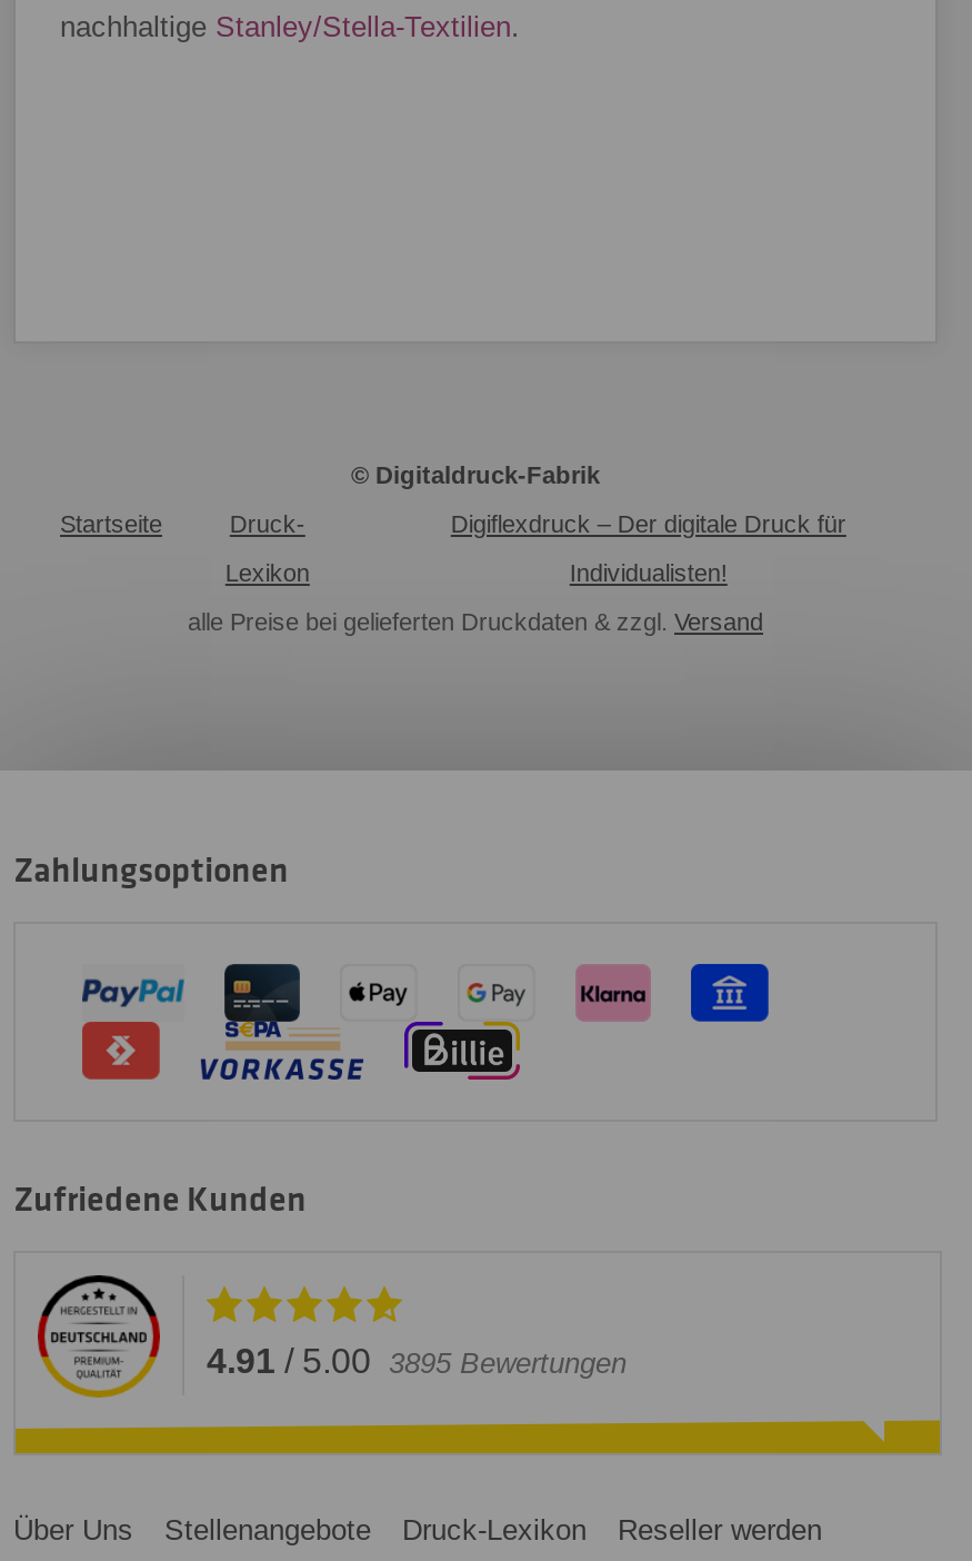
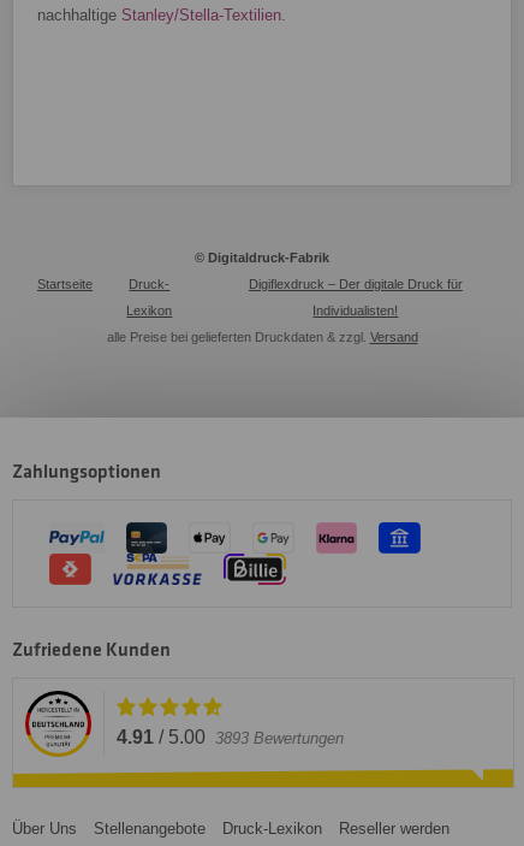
- 4.91 / 5.00 3895 Bewertungen
+ 4.91 / 5.00 3893 Bewertungen
